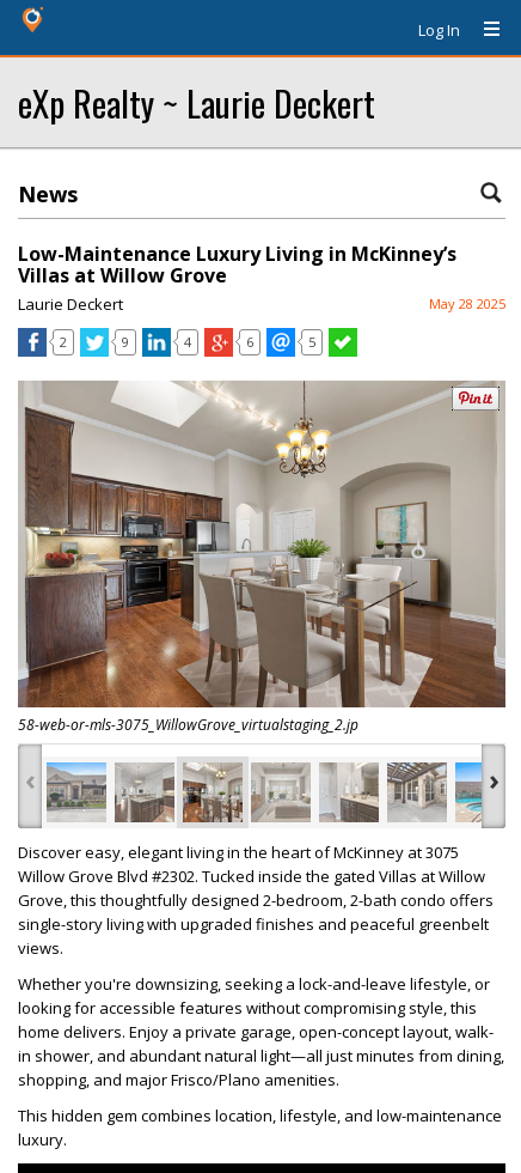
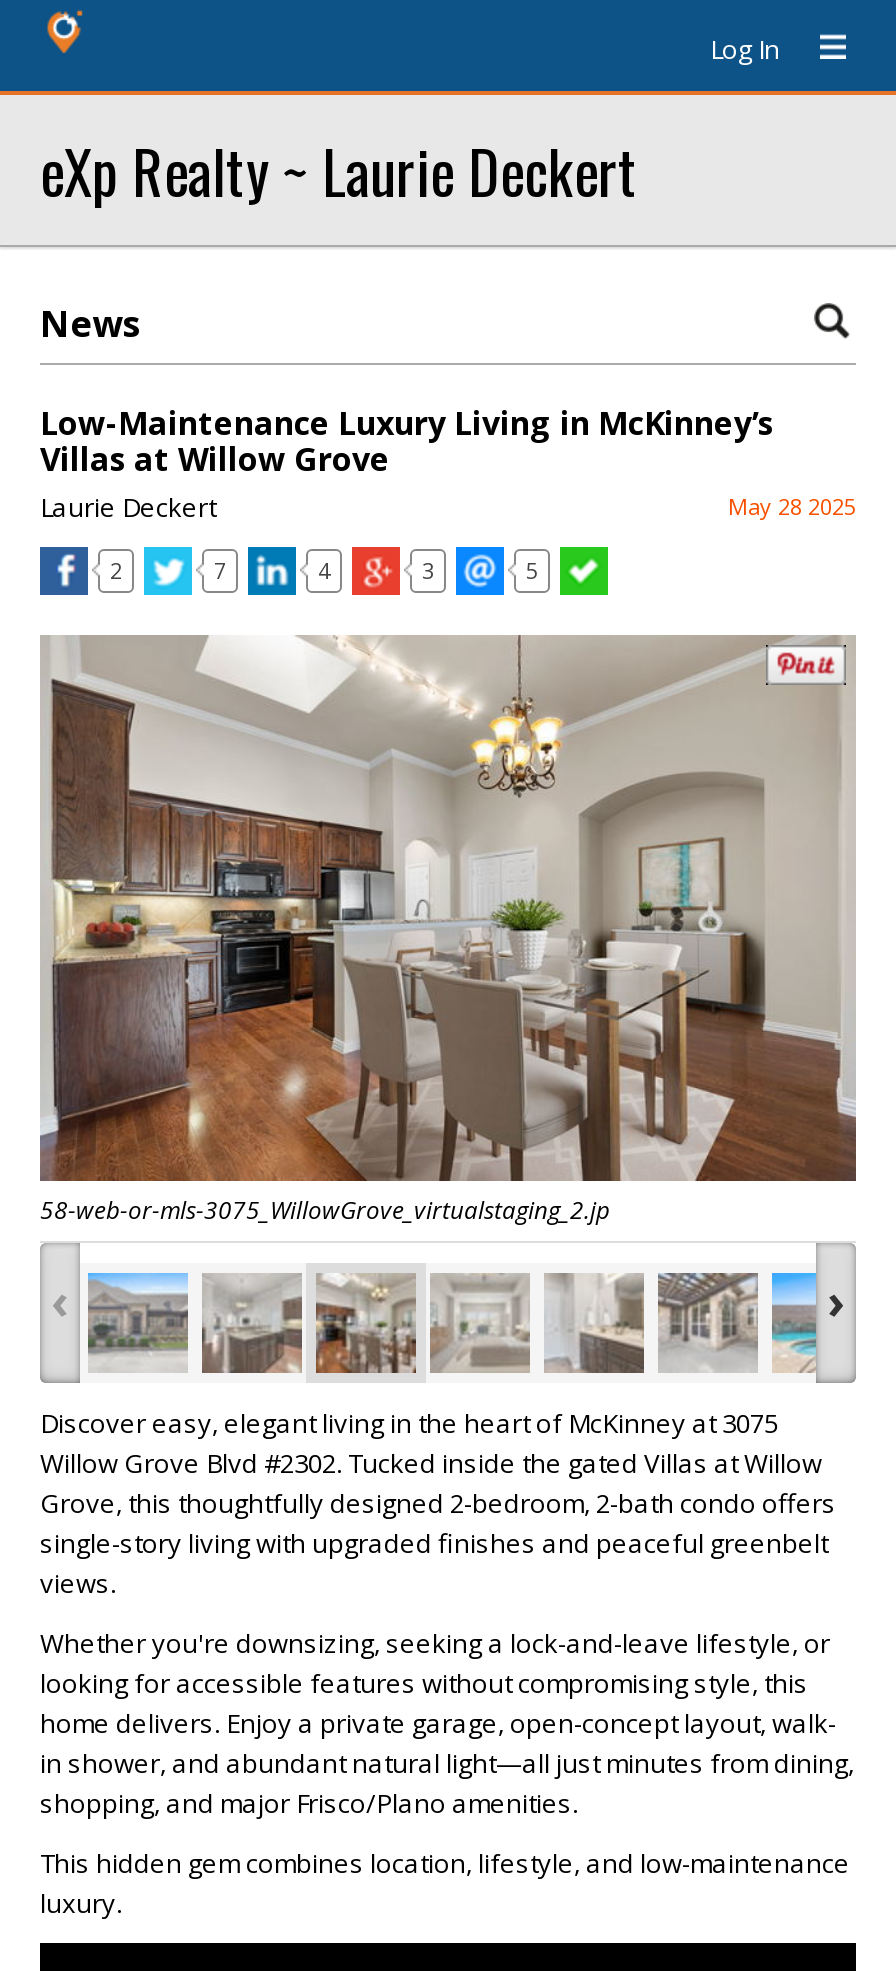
- 9
+ 7

- 6
+ 3
